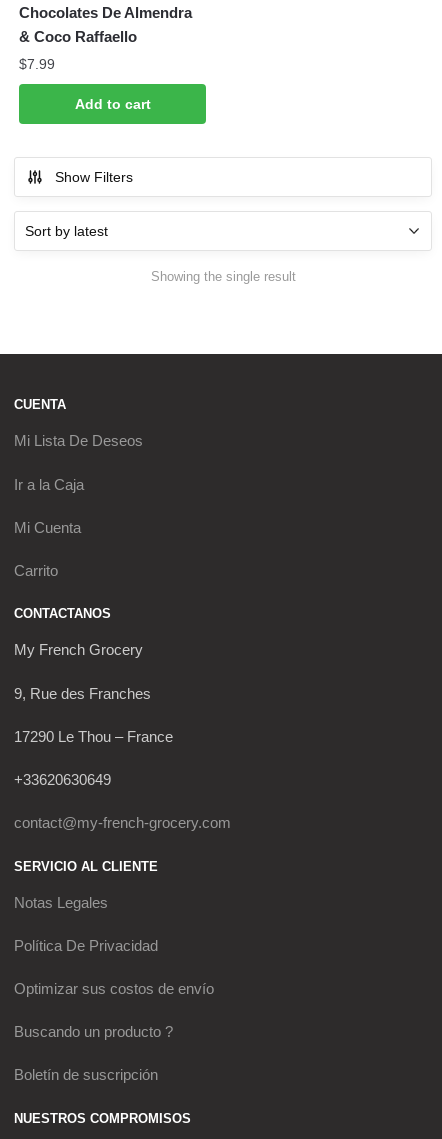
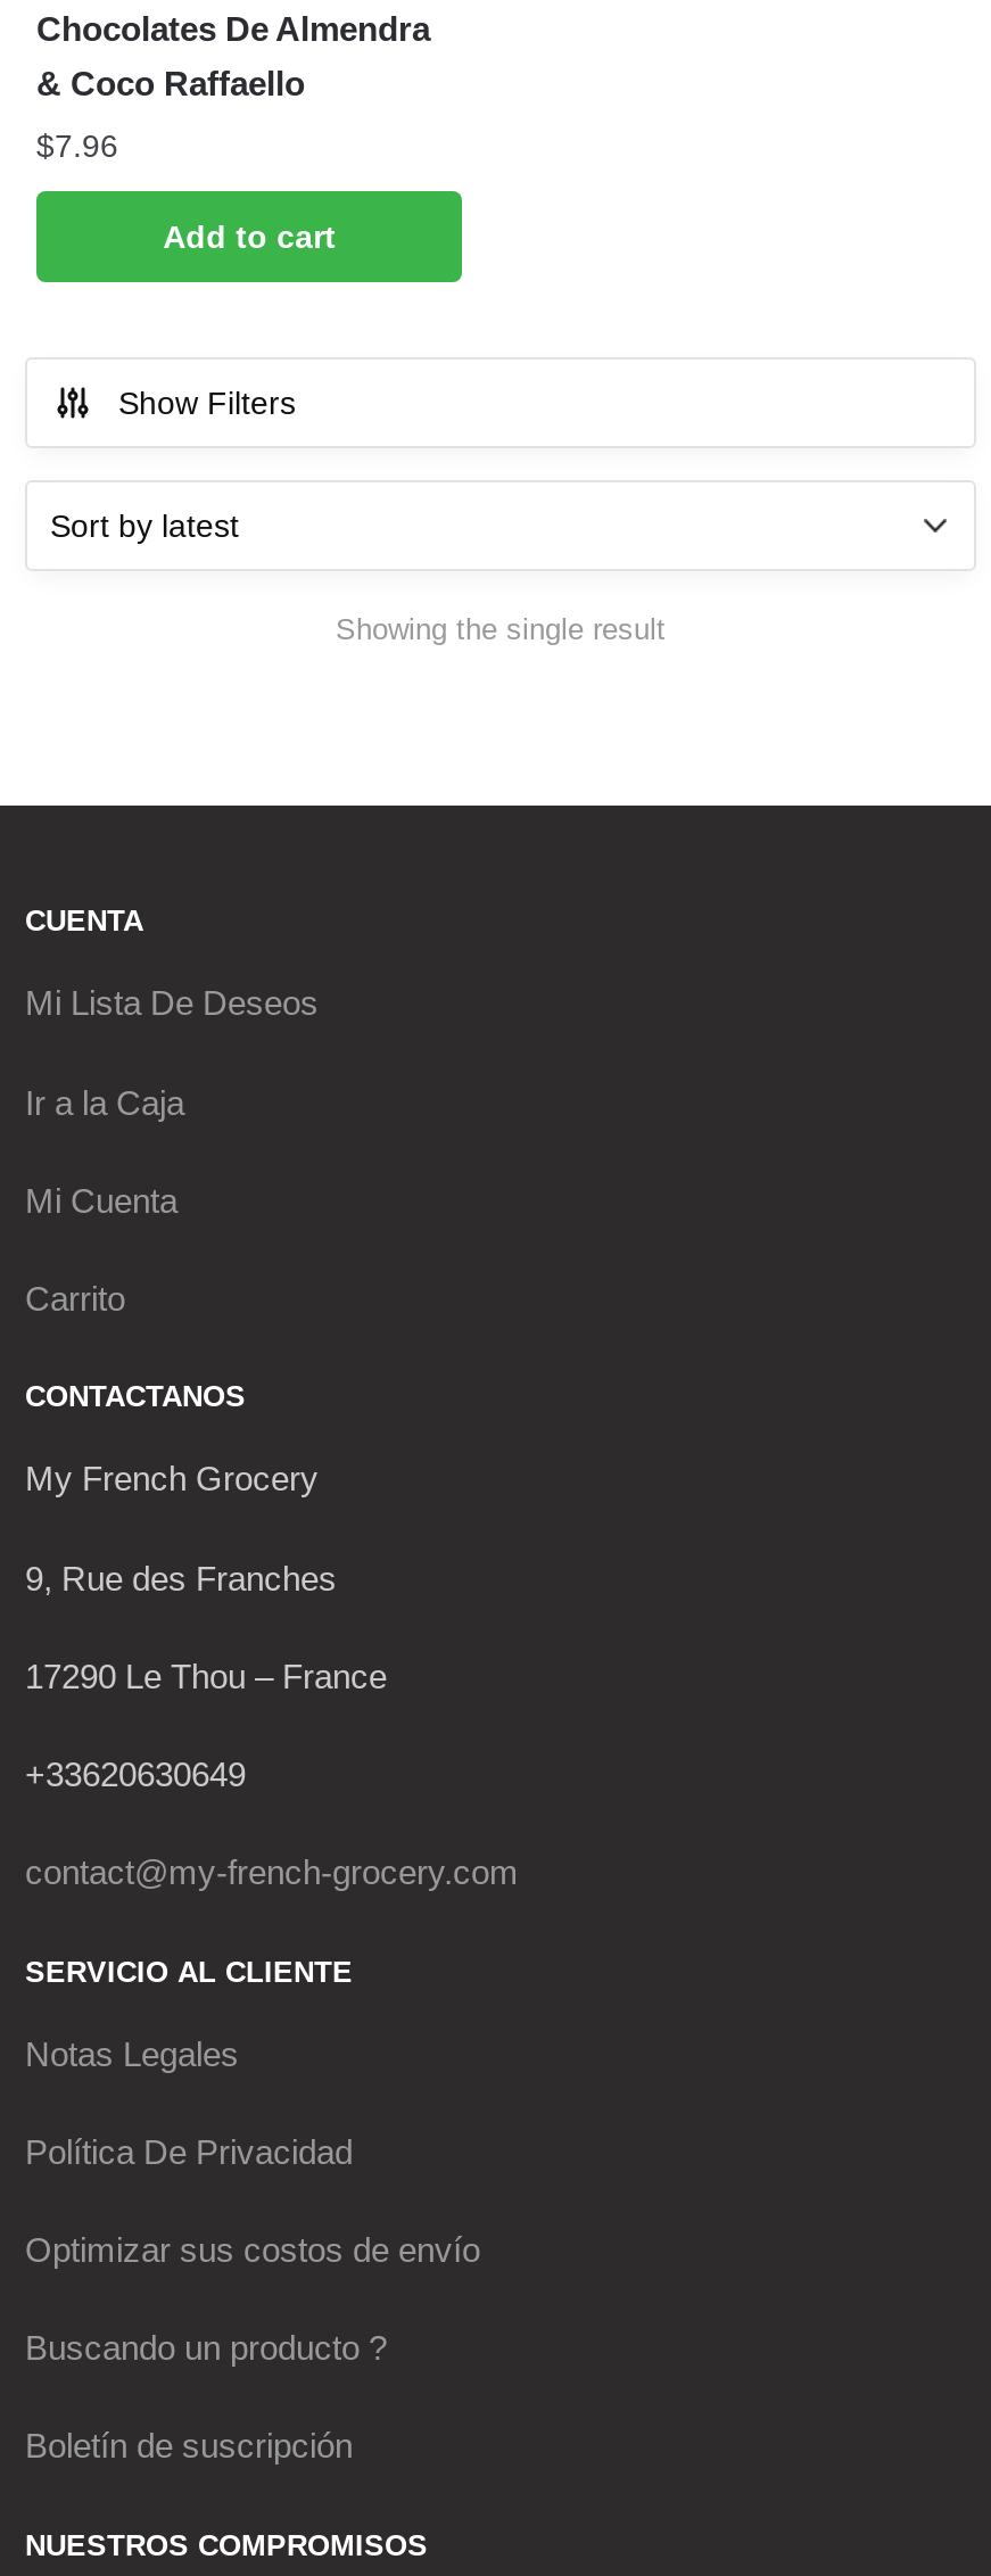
- $7.99
+ $7.96
